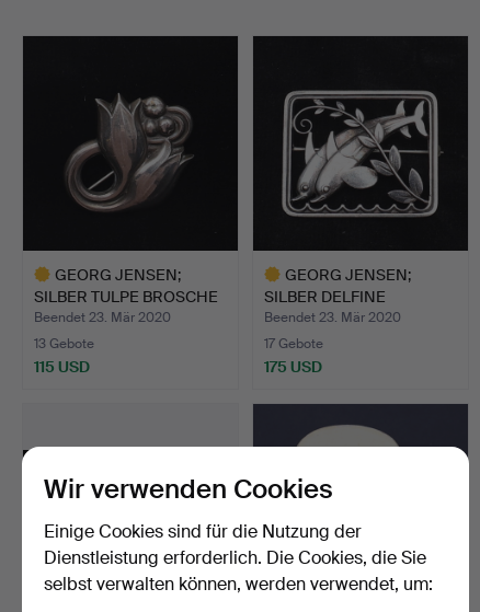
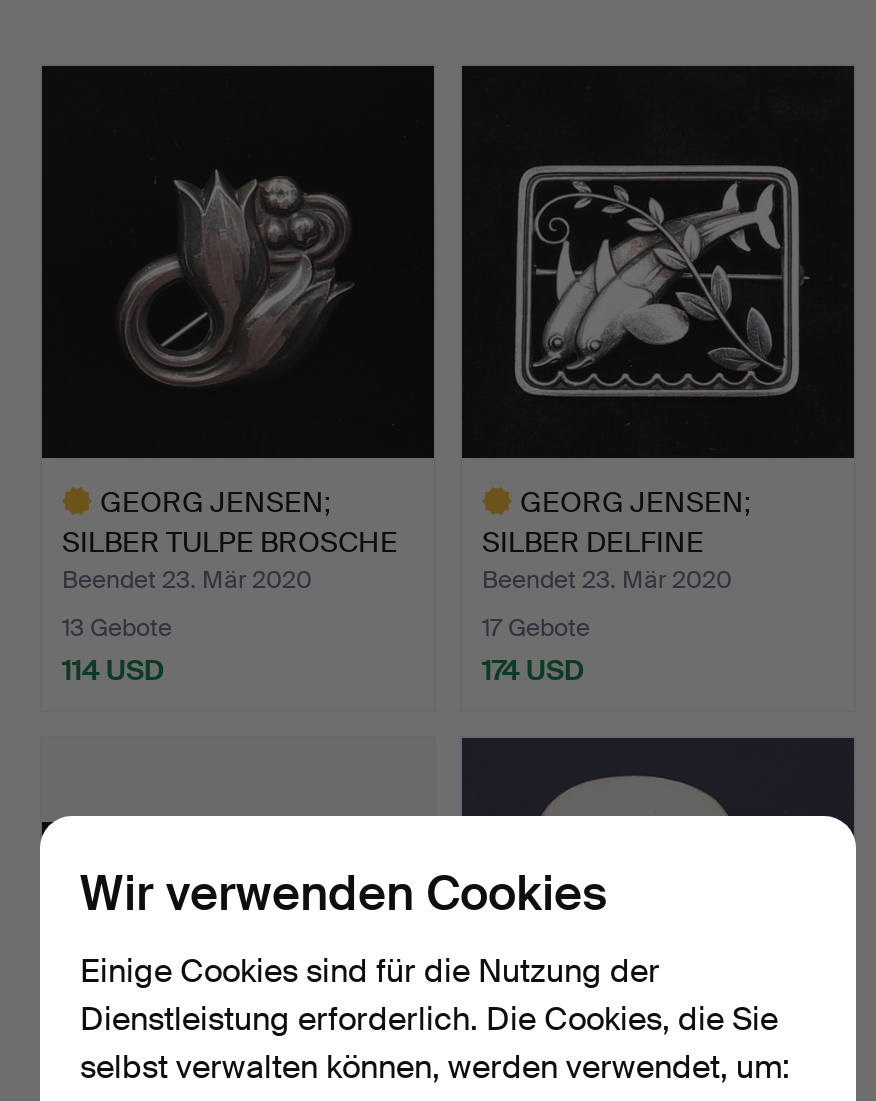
- 115 USD
+ 114 USD

- 175 USD
+ 174 USD
